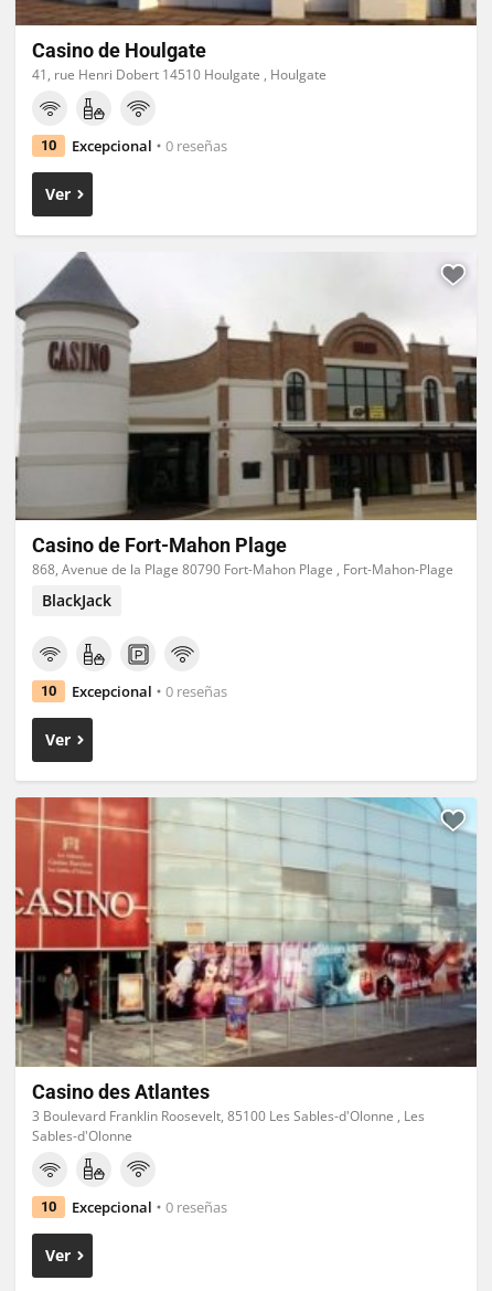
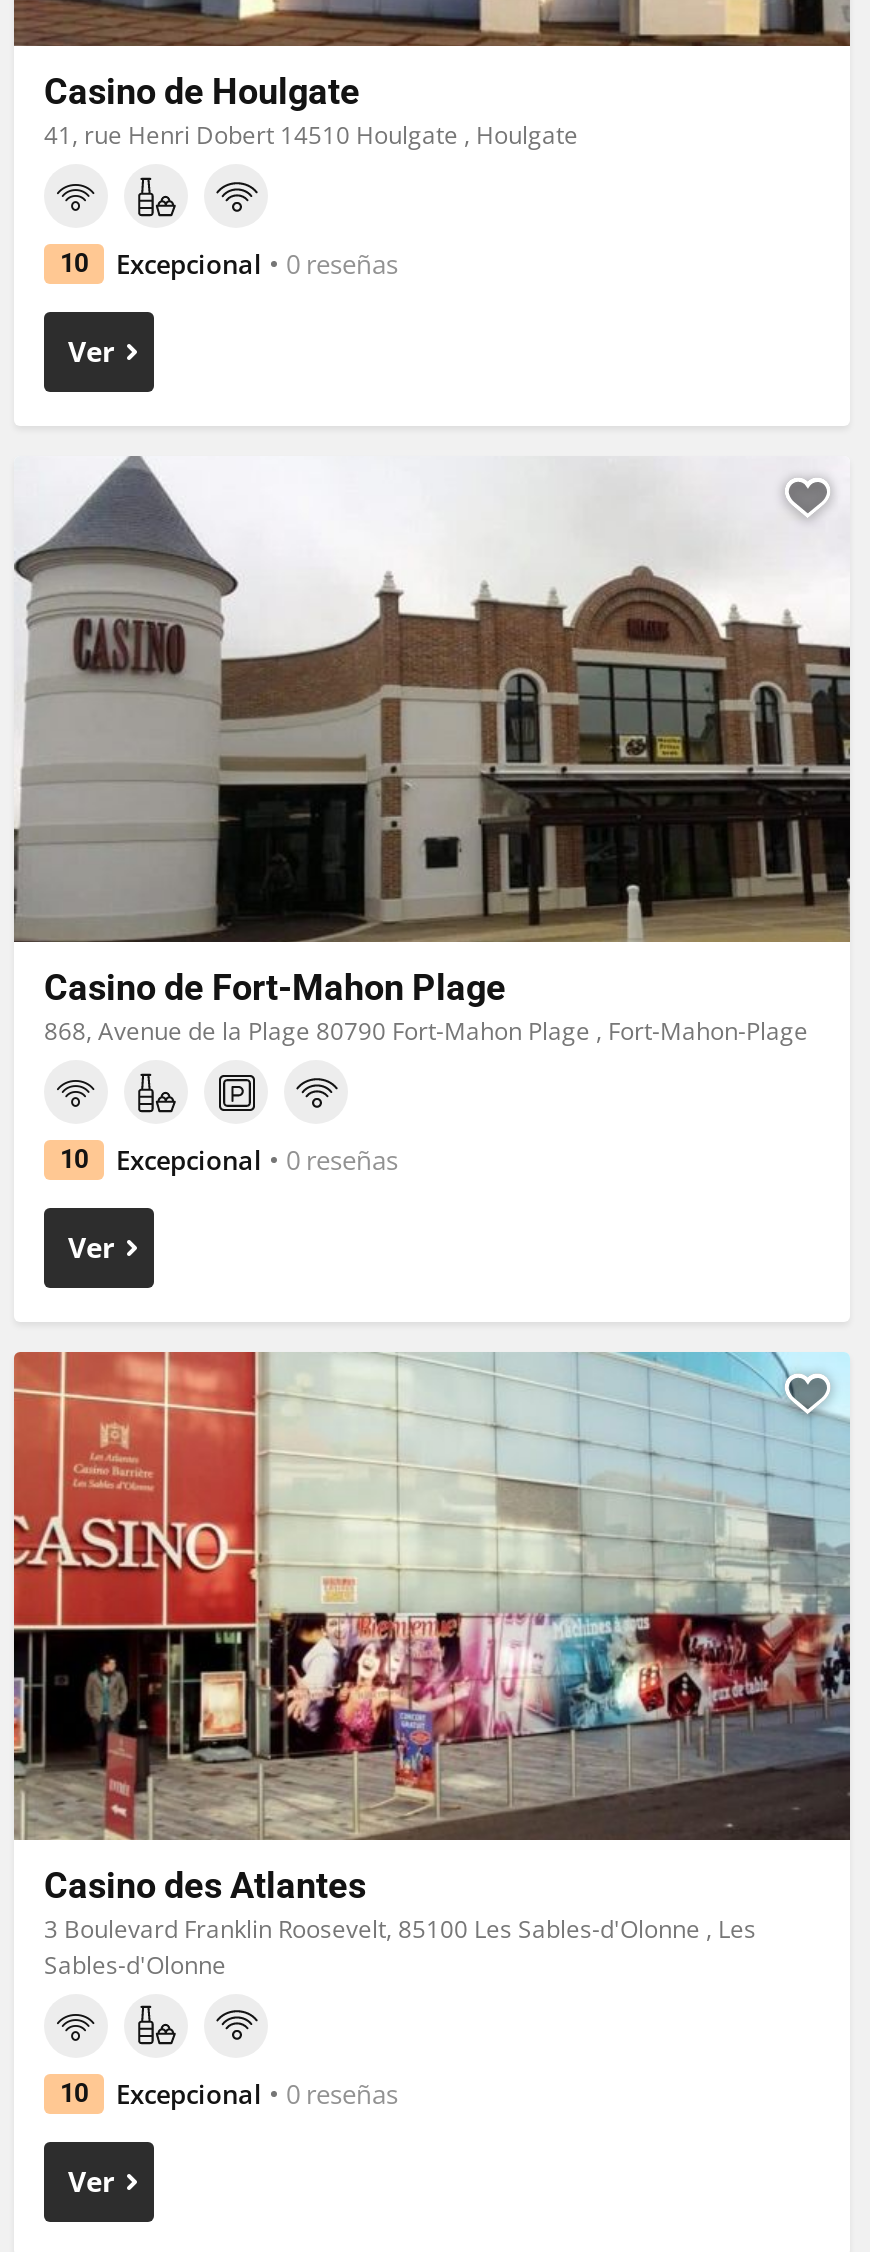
- BlackJack
